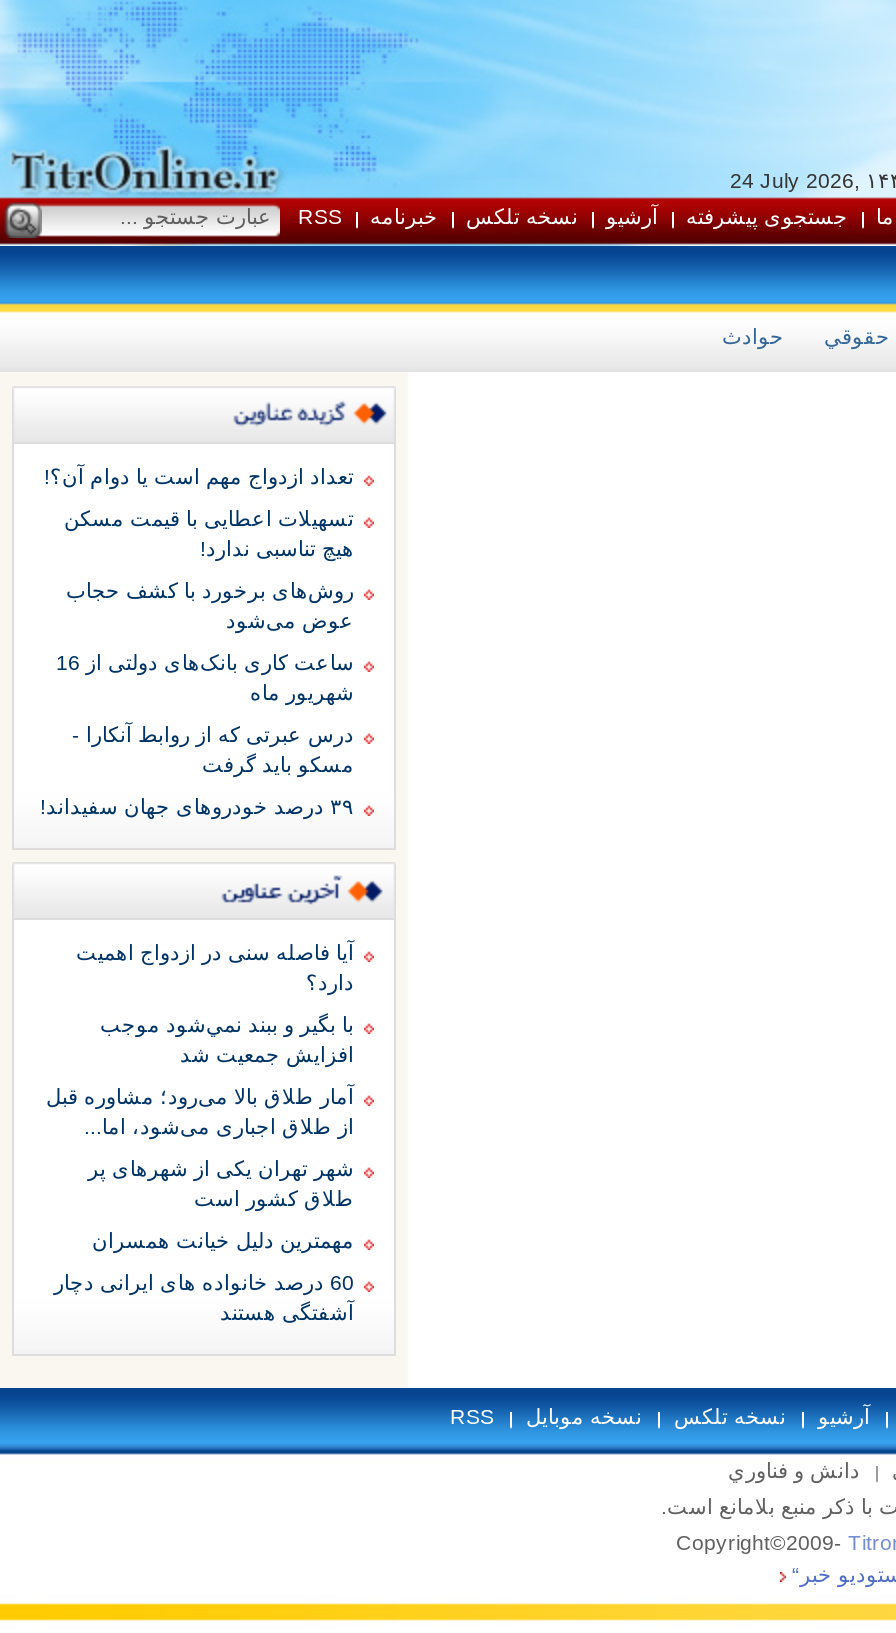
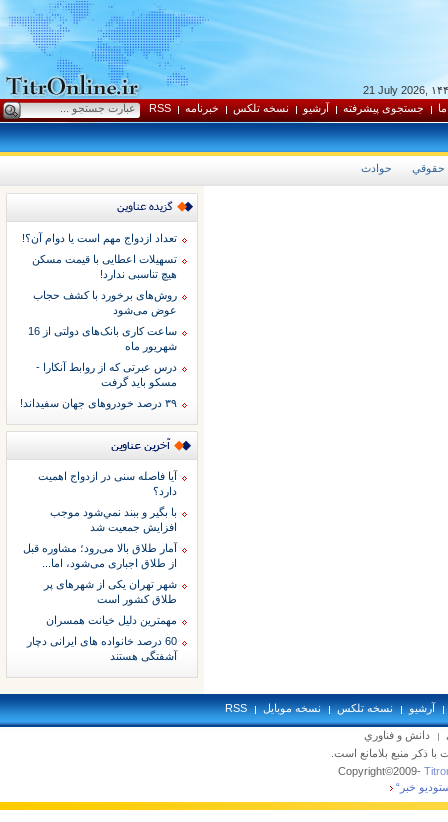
- 24 July 2026
+ 21 July 2026
